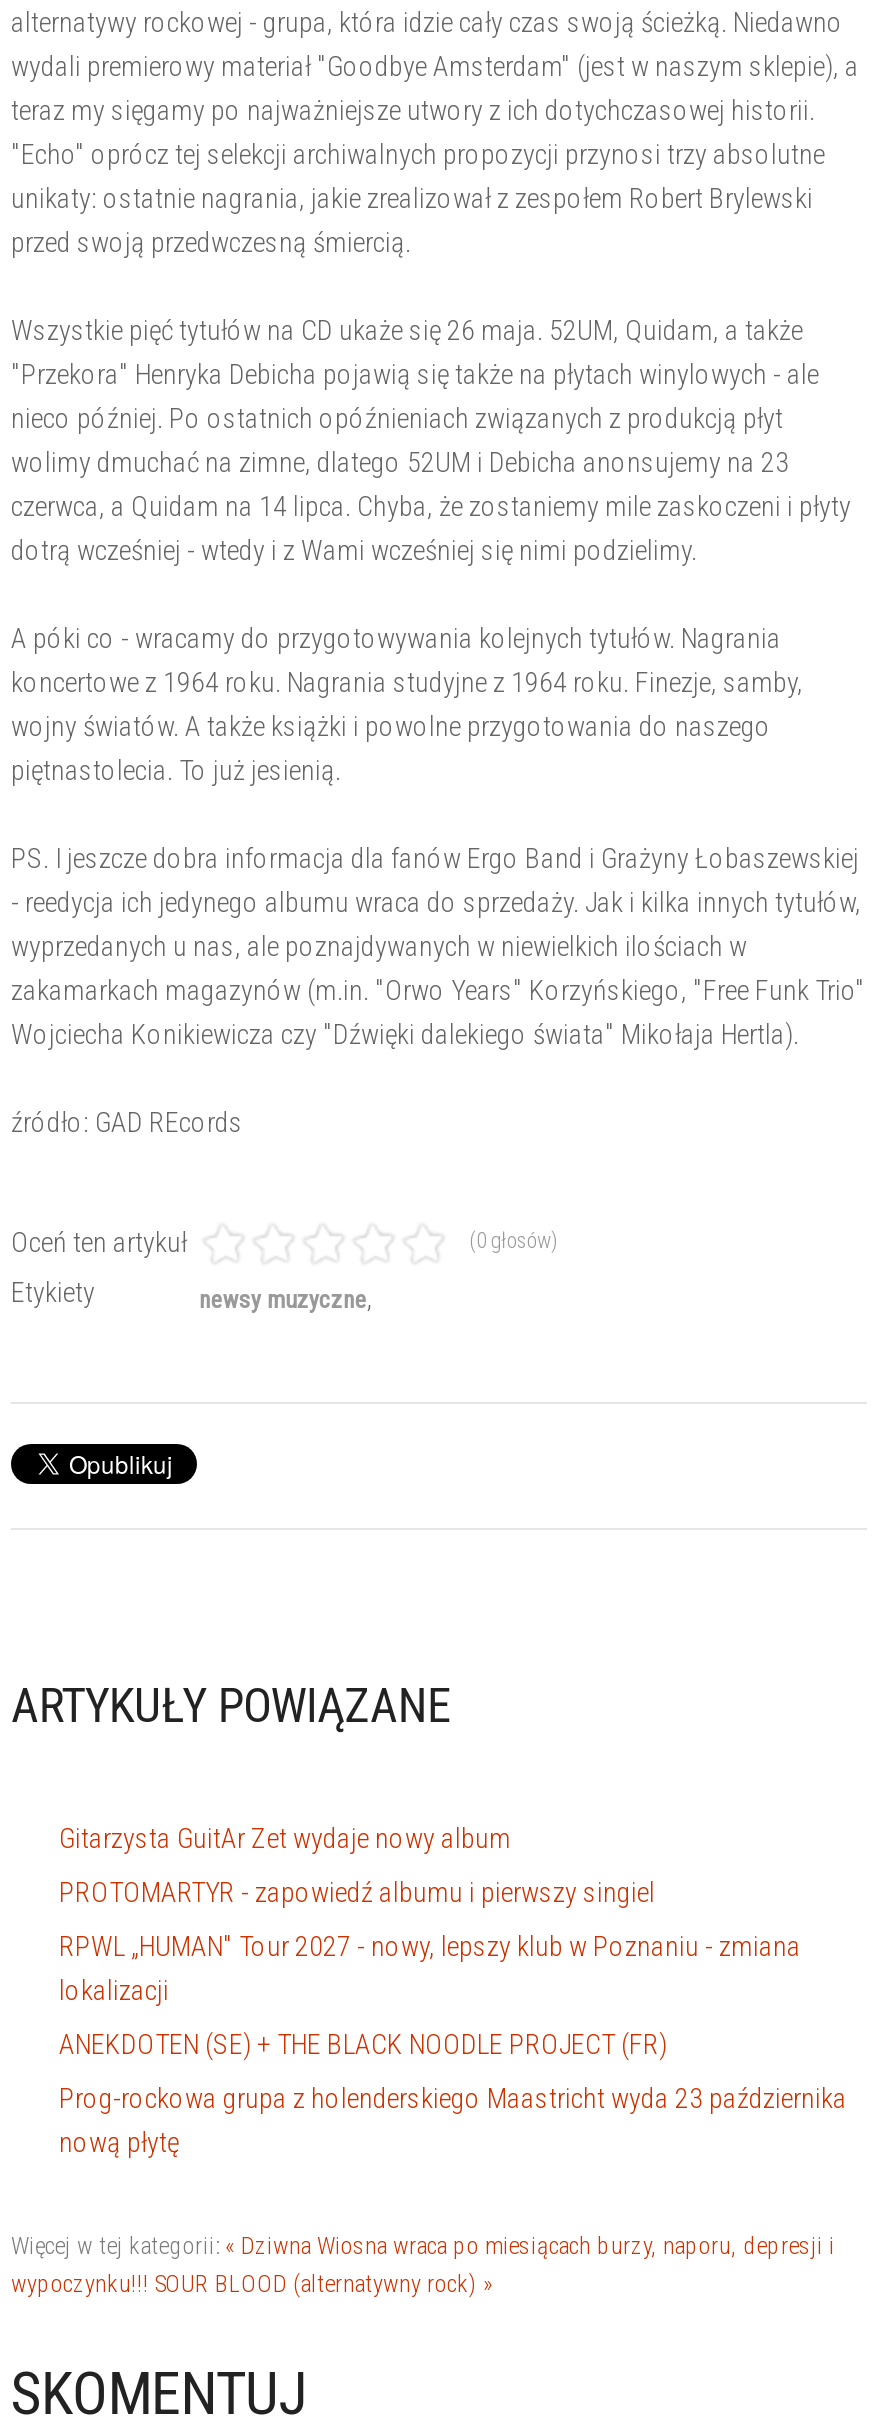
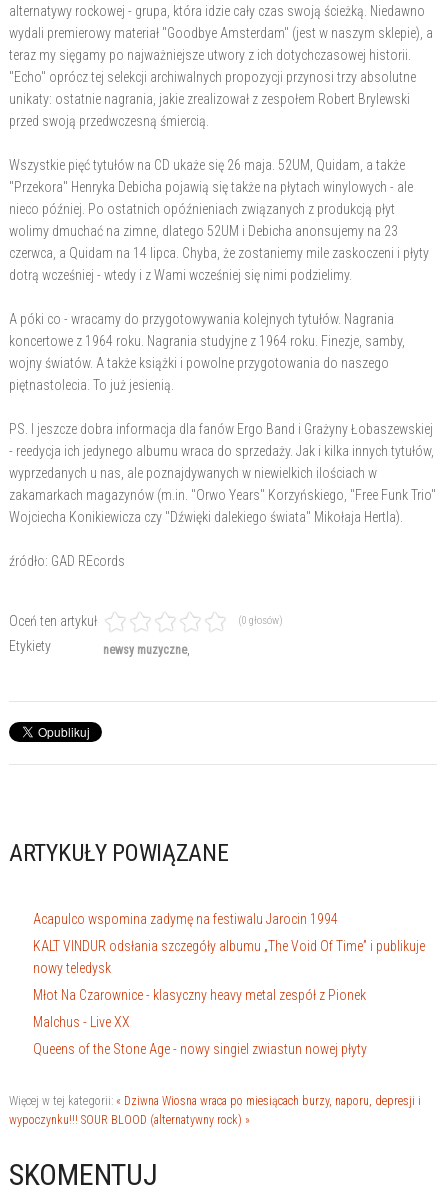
- Gitarzysta GuitAr Zet wydaje nowy album
+ Acapulco wspomina zadymę na festiwalu Jarocin 1994

- PROTOMARTYR - zapowiedź albumu i pierwszy singiel
+ KALT VINDUR odsłania szczegóły albumu „The Void Of Time” i publikuje
+ nowy teledysk

- RPWL „HUMAN" Tour 2027 - nowy, lepszy klub w Poznaniu - zmiana
- lokalizacji
+ Młot Na Czarownice - klasyczny heavy metal zespół z Pionek

- ANEKDOTEN (SE) + THE BLACK NOODLE PROJECT (FR)
+ Malchus - Live XX

- Prog-rockowa grupa z holenderskiego Maastricht wyda 23 października
- nową płytę
+ Queens of the Stone Age - nowy singiel zwiastun nowej płyty
